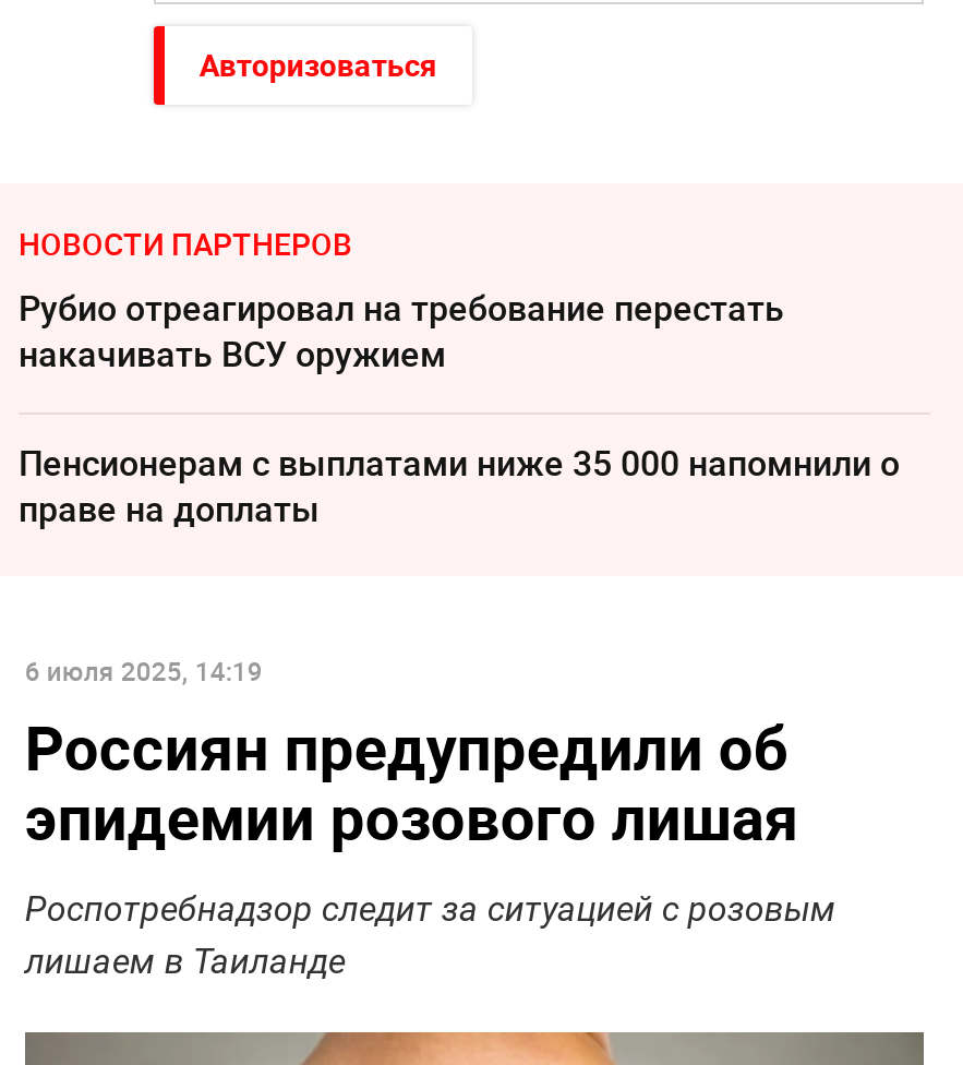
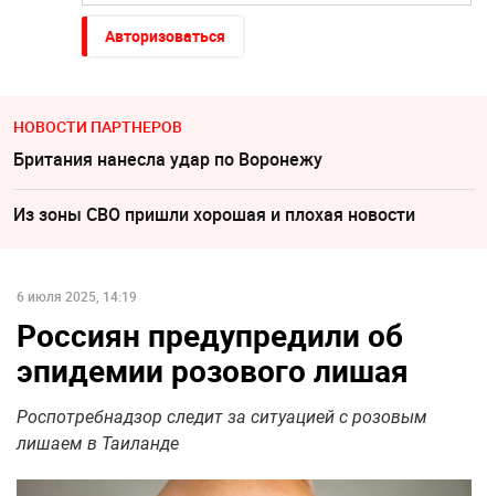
- Рубио отреагировал на требование перестать
- накачивать ВСУ оружием
+ Британия нанесла удар по Воронежу

- Пенсионерам с выплатами ниже 35 000 напомнили о
- праве на доплаты
+ Из зоны СВО пришли хорошая и плохая новости
